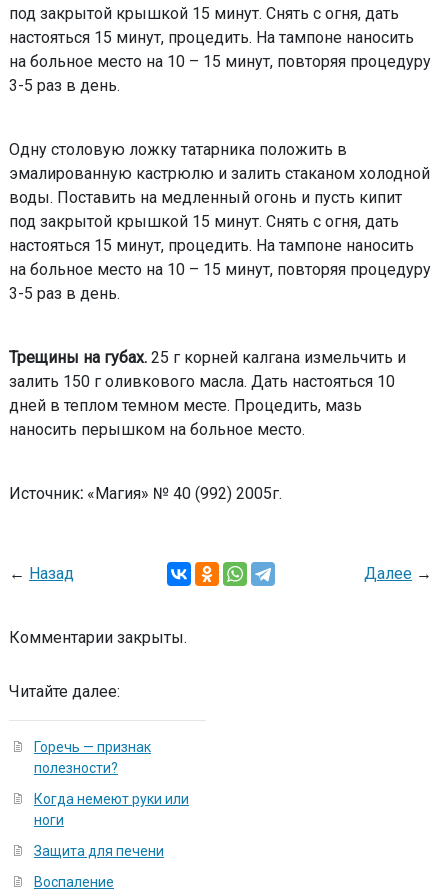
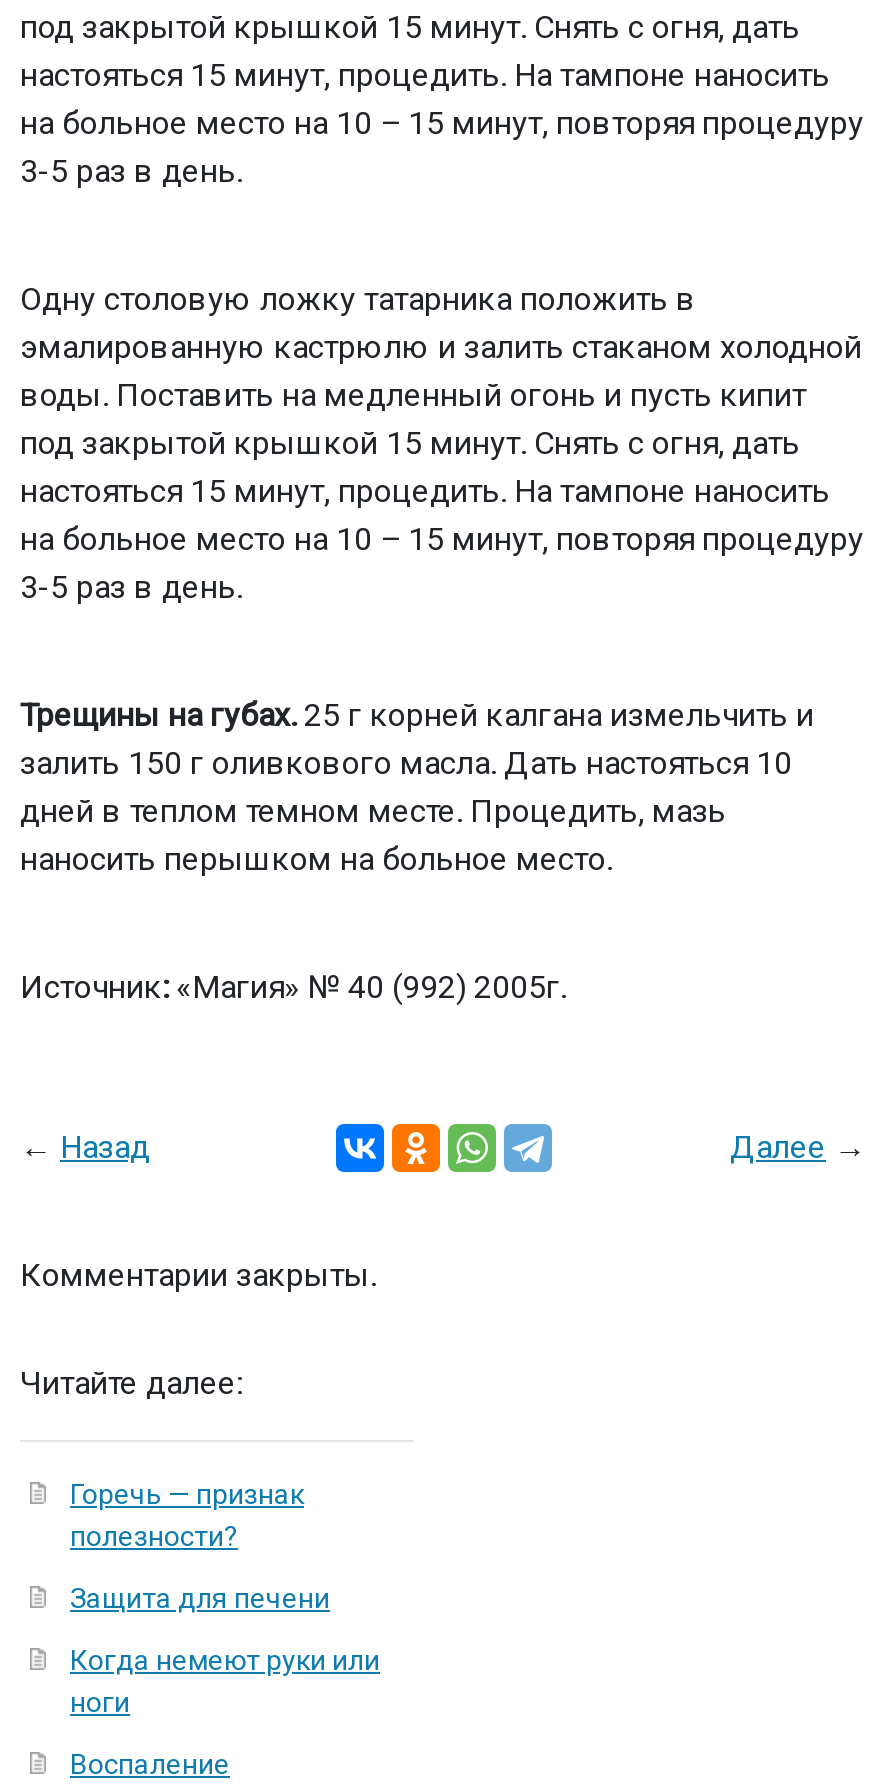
moved down: Когда немеют руки или | ноги

moved up: Защита для печени
